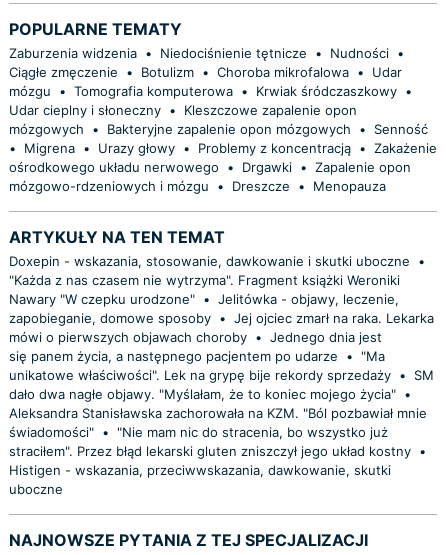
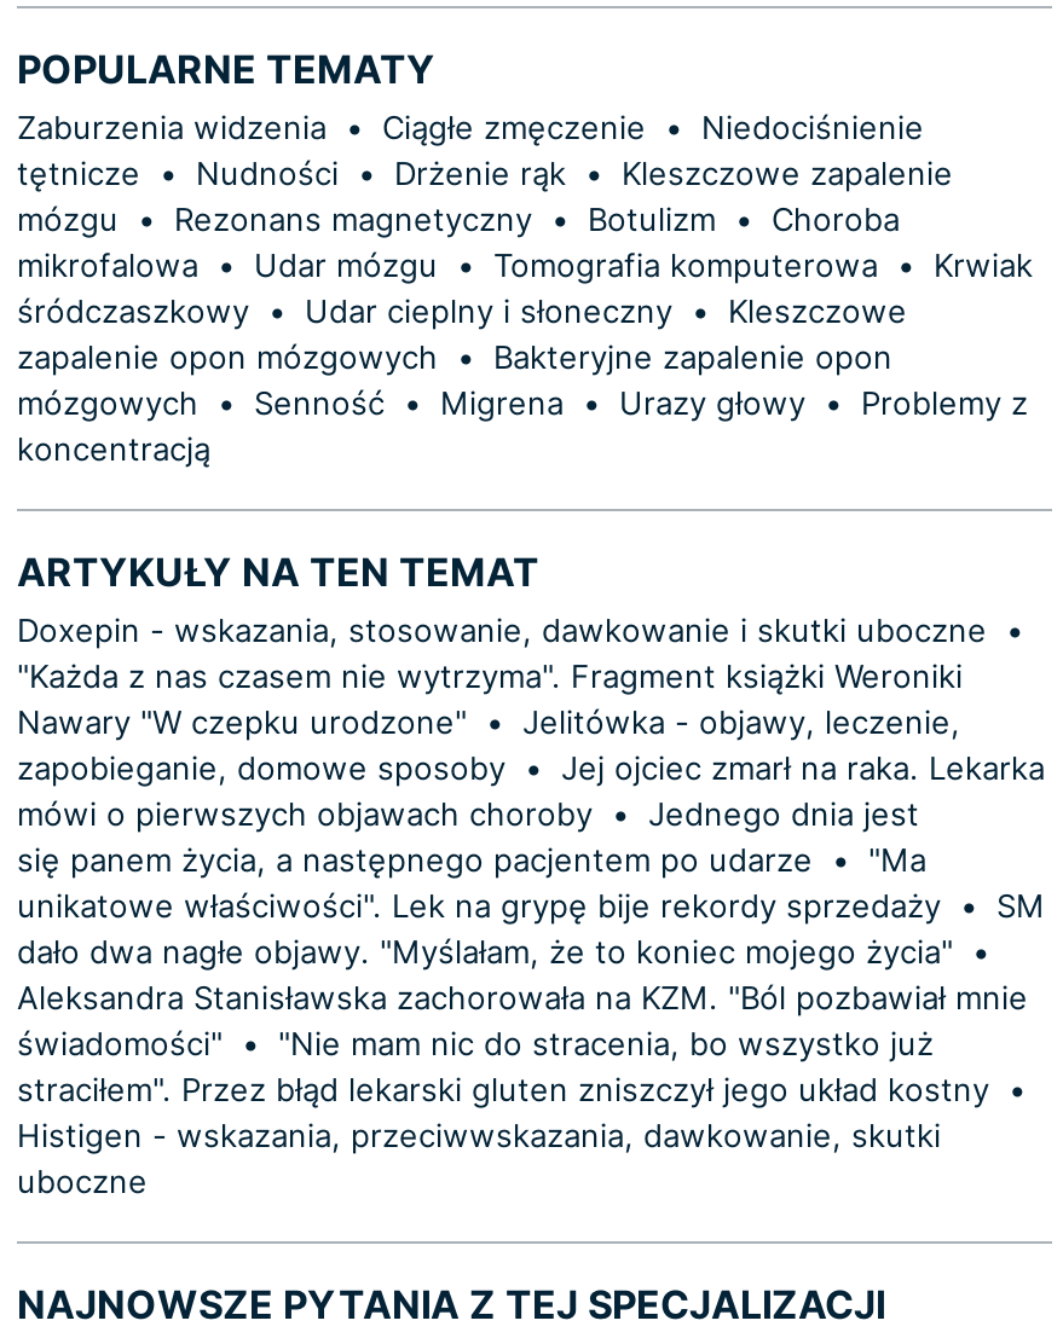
- Zaburzenia widzenia • Niedociśnienie tętnicze • Nudności •
- Ciągłe zmęczenie • Botulizm • Choroba mikrofalowa • Udar
- mózgu • Tomografia komputerowa • Krwiak śródczaszkowy •
- Udar cieplny i słoneczny • Kleszczowe zapalenie opon
- mózgowych • Bakteryjne zapalenie opon mózgowych • Senność
- • Migrena • Urazy głowy • Problemy z koncentracją • Zakażenie
- ośrodkowego układu nerwowego • Drgawki • Zapalenie opon
- mózgowo-rdzeniowych i mózgu • Dreszcze • Menopauza
+ Zaburzenia widzenia • Ciągłe zmęczenie • Niedociśnienie
+ tętnicze • Nudności • Drżenie rąk • Kleszczowe zapalenie
+ mózgu • Rezonans magnetyczny • Botulizm • Choroba
+ mikrofalowa • Udar mózgu • Tomografia komputerowa • Krwiak
+ śródczaszkowy • Udar cieplny i słoneczny • Kleszczowe
+ zapalenie opon mózgowych • Bakteryjne zapalenie opon
+ mózgowych • Senność • Migrena • Urazy głowy • Problemy z
+ koncentracją
